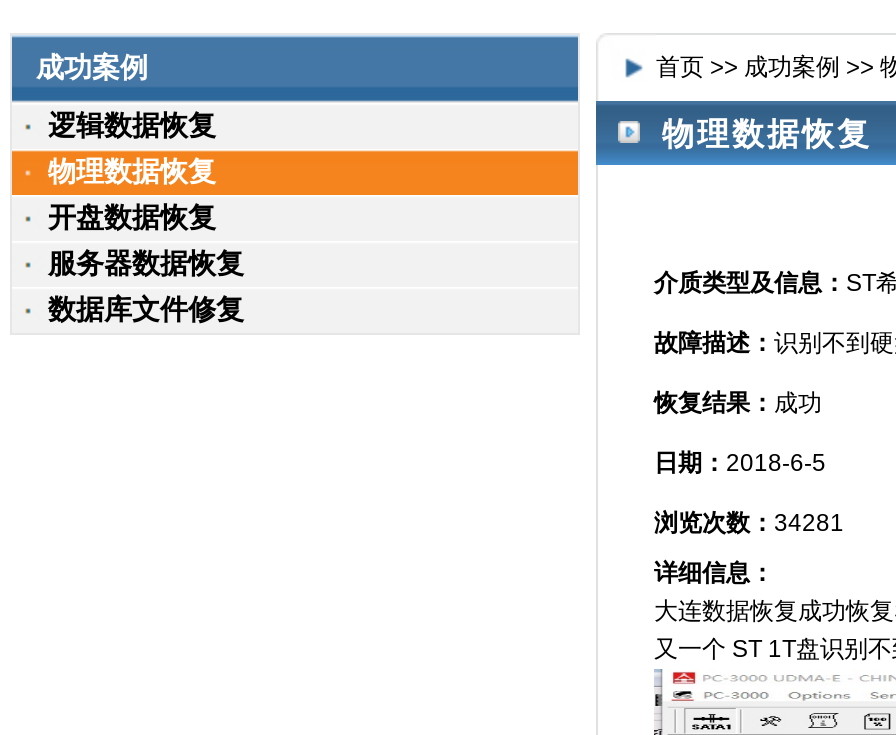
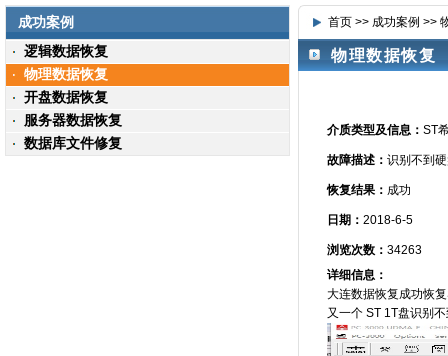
- 浏览次数：34281
+ 浏览次数：34263
